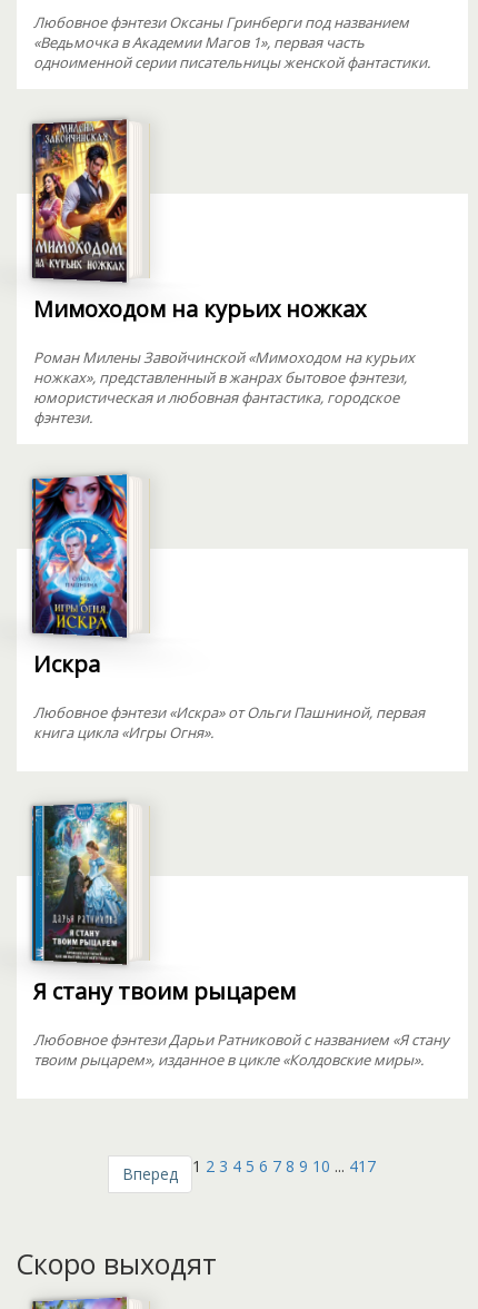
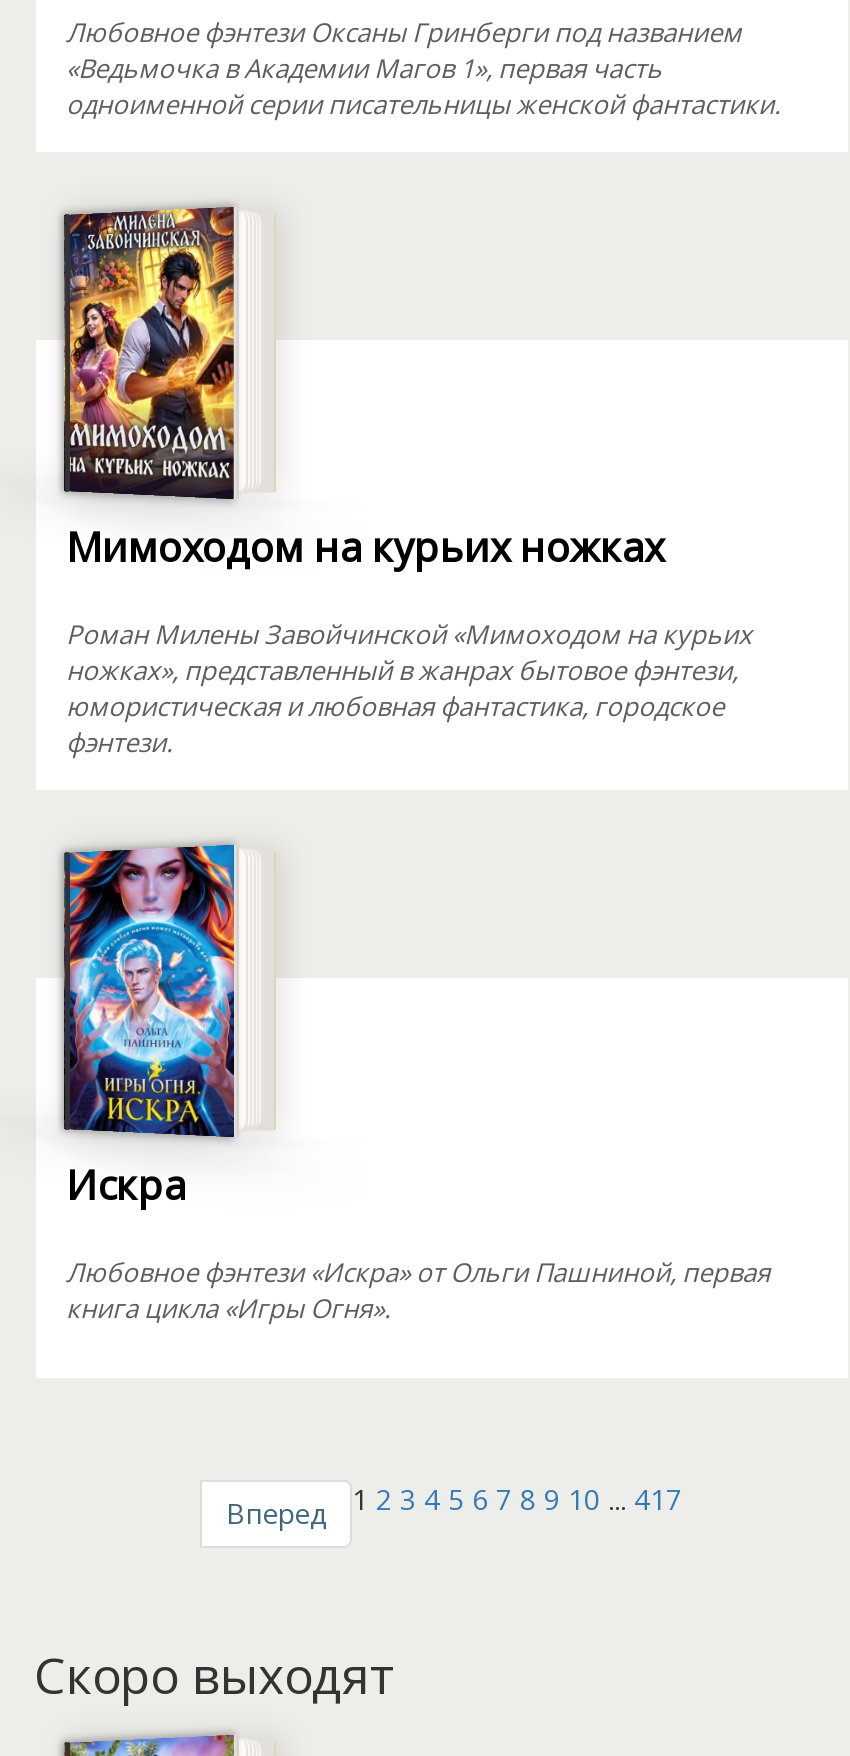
- [image]
- Я стану твоим рыцарем
- Любовное фэнтези Дарьи Ратниковой с названием «Я стану
- твоим рыцарем», изданное в цикле «Колдовские миры».
